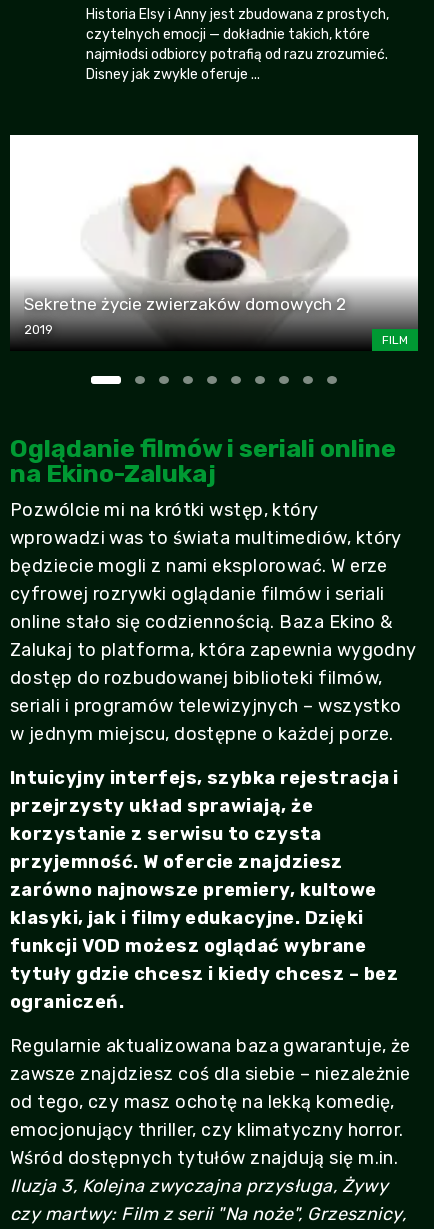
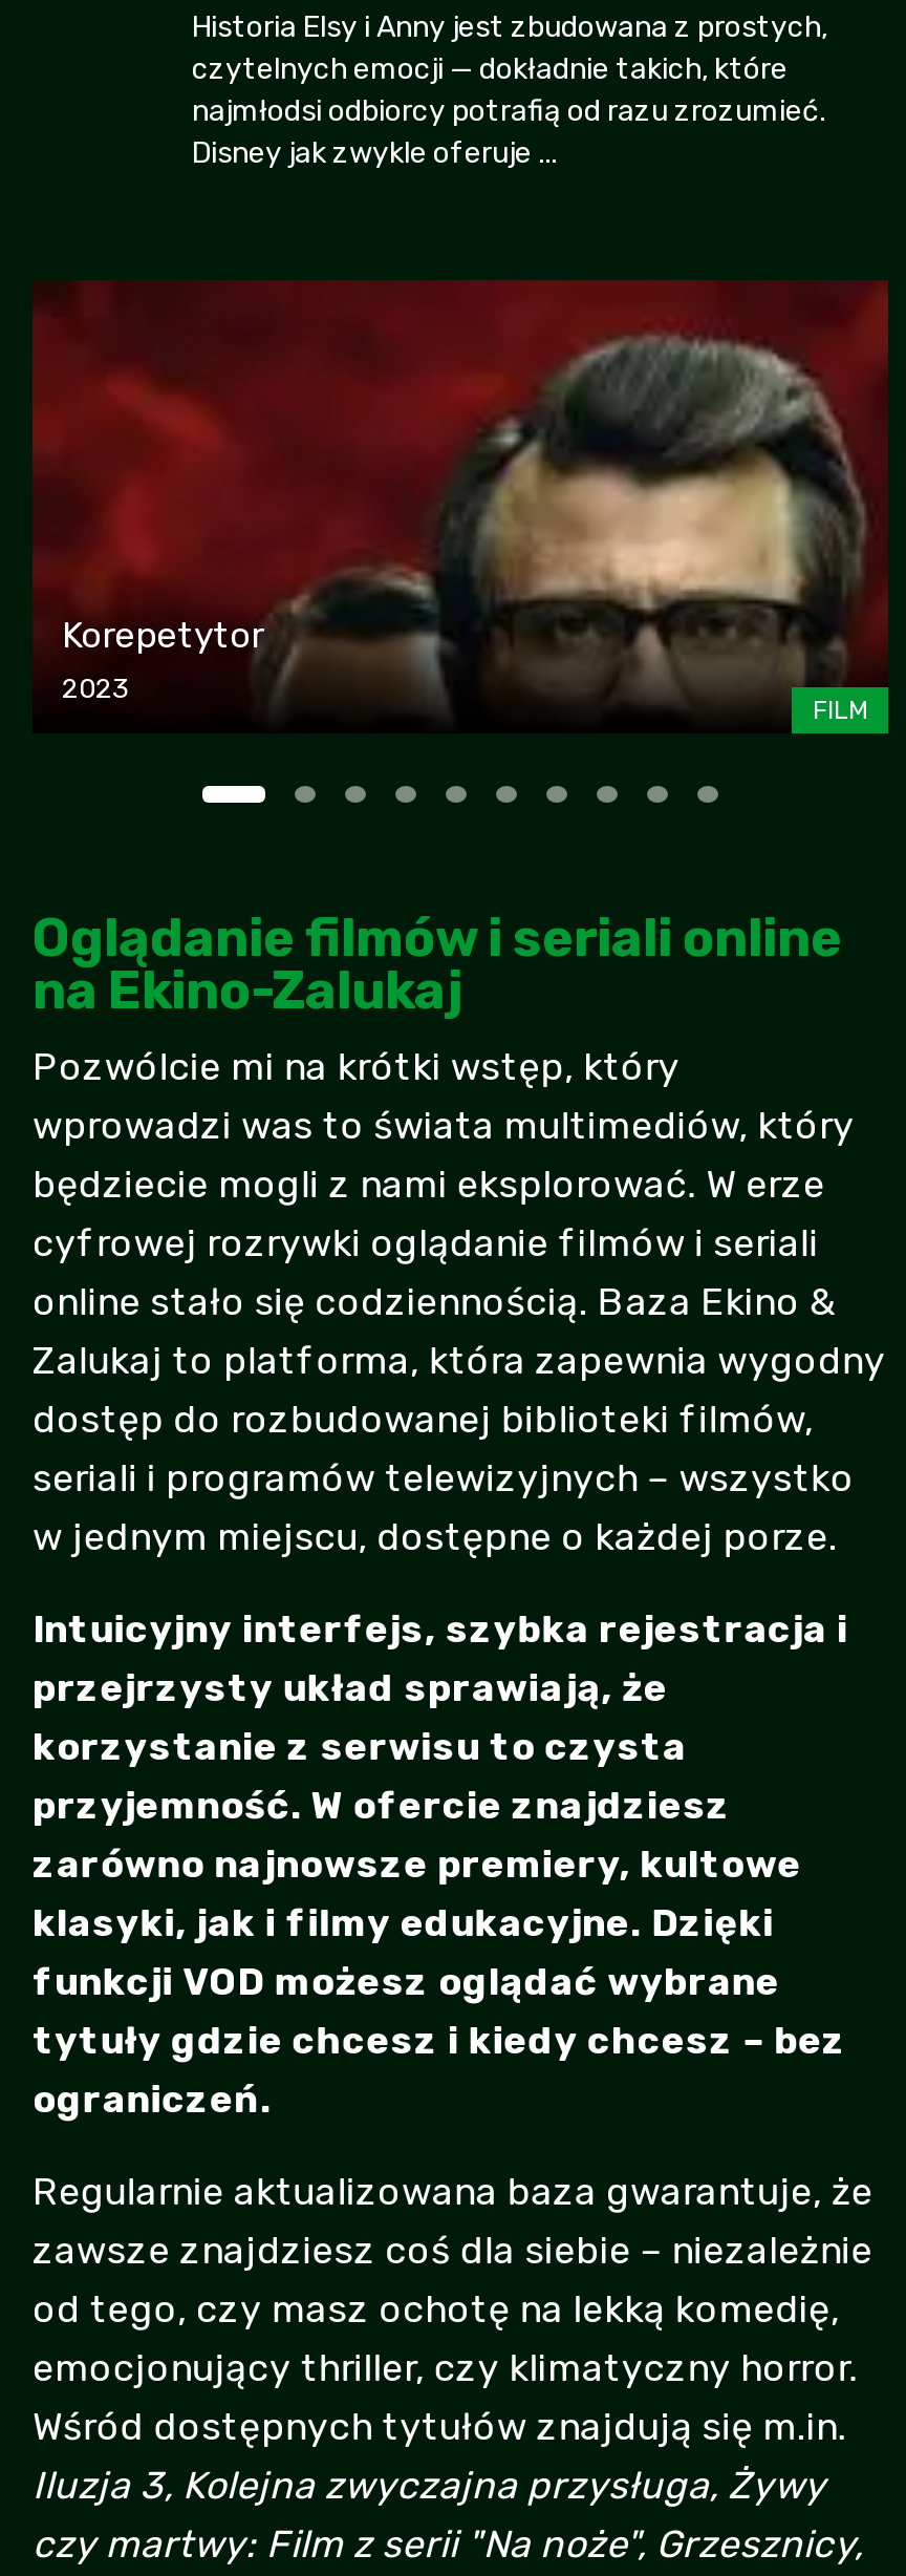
- [image]
- Sekretne życie zwierzaków domowych 2
- 2019
+ [image]
+ Korepetytor
+ 2023
